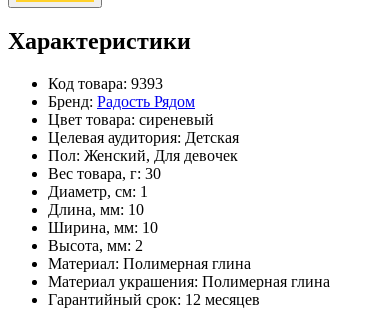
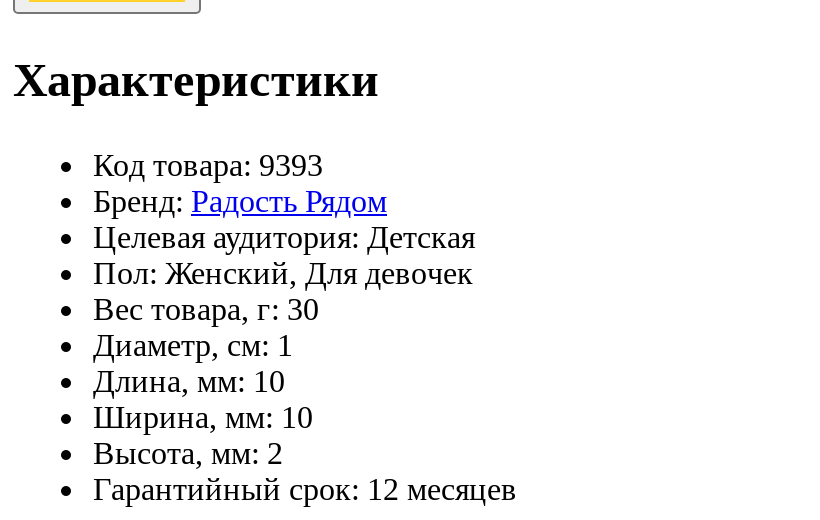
- Цвет товара: сиреневый

- Материал: Полимерная глина
- Материал украшения: Полимерная глина
